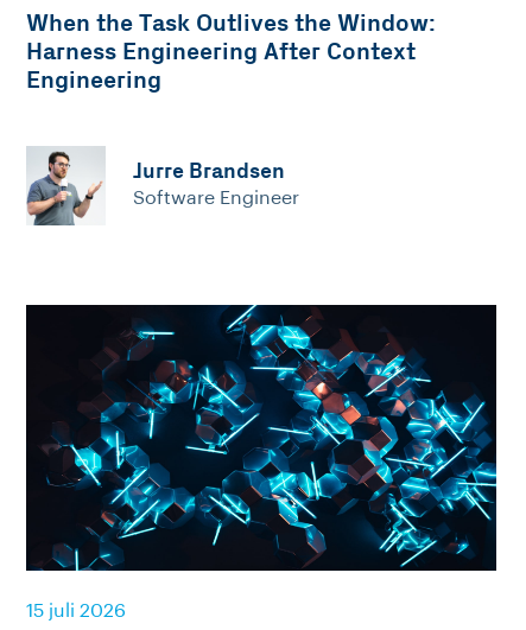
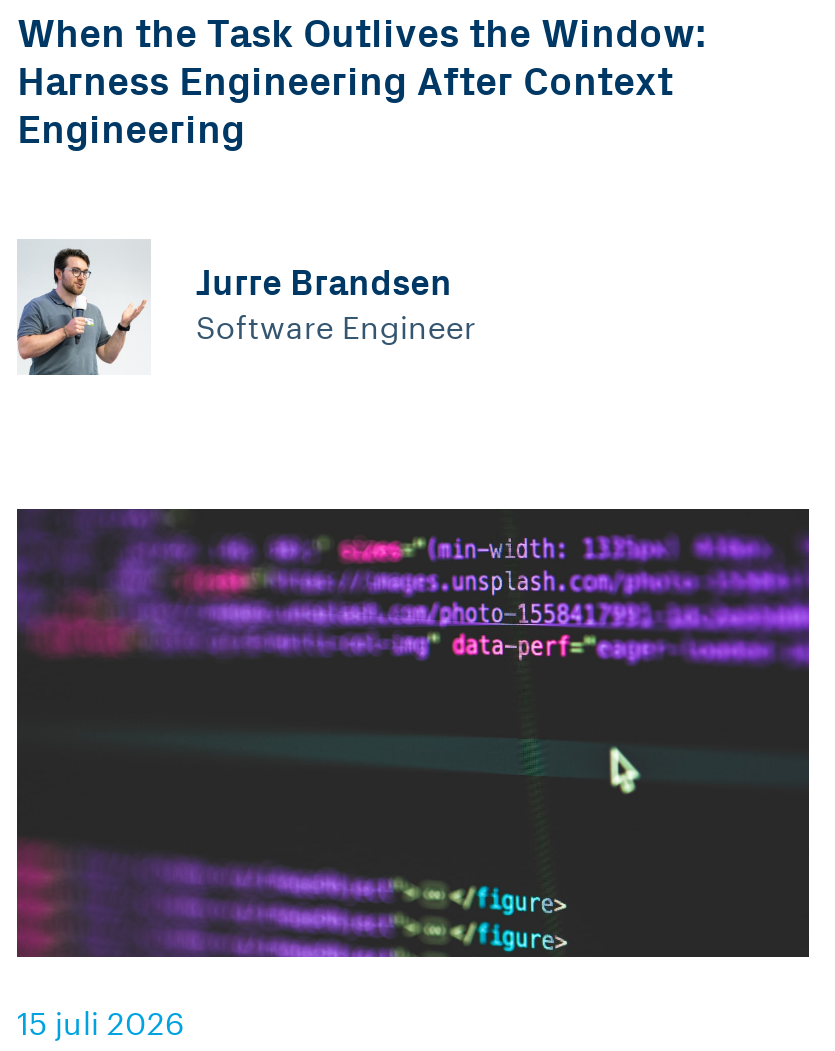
- [image]
+ [image]
